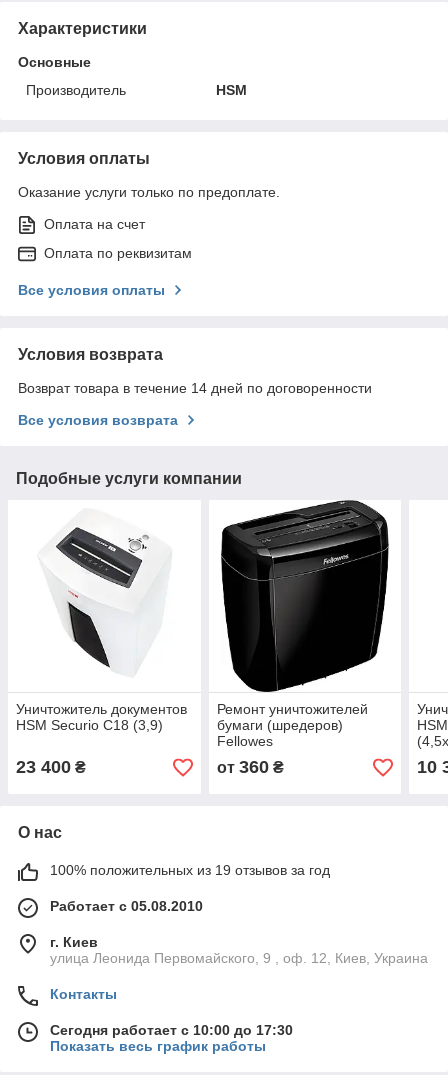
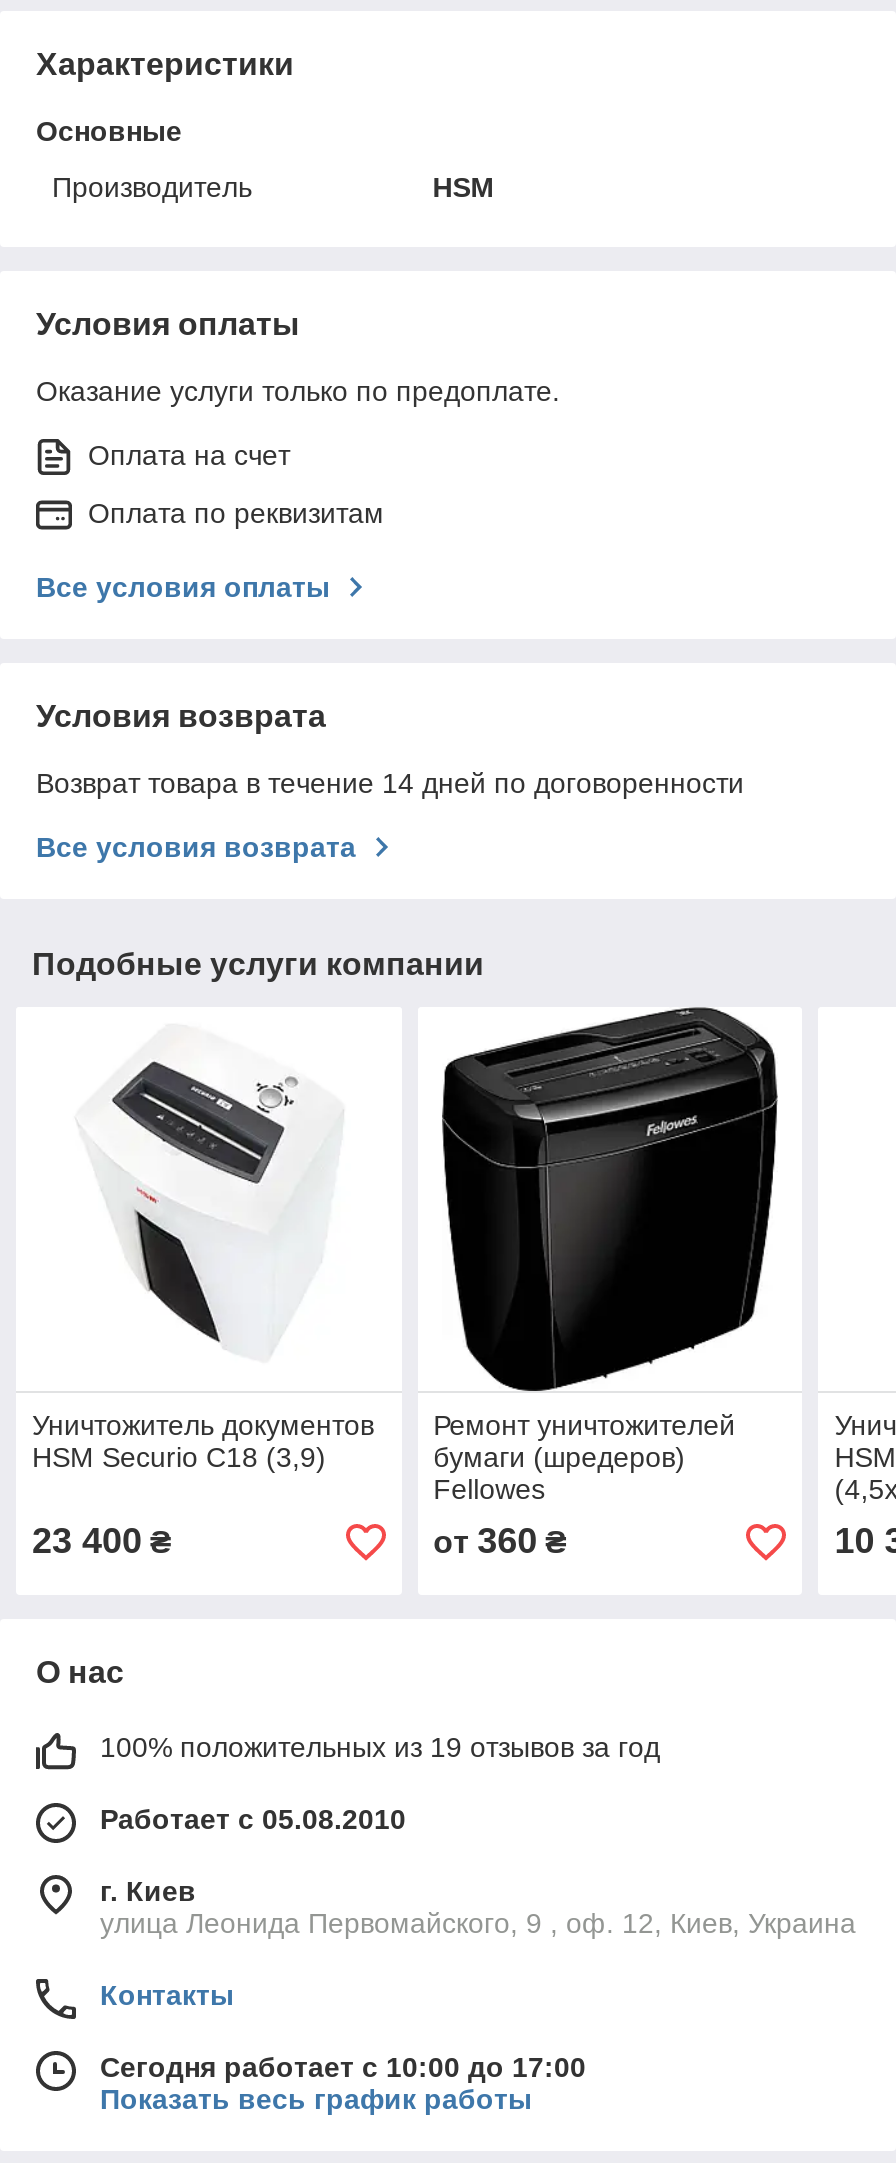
- Сегодня работает с 10:00 до 17:30
+ Сегодня работает с 10:00 до 17:00
